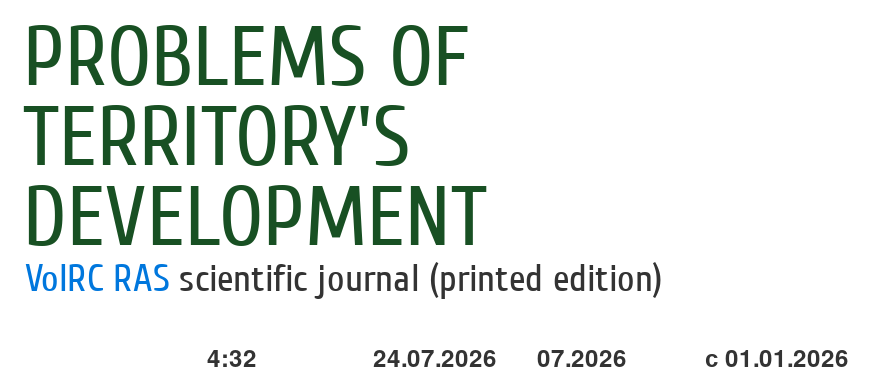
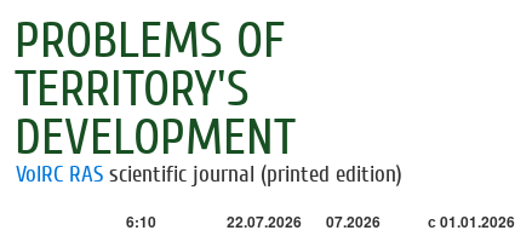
- 4:32
+ 6:10

- 24.07.2026 07.2026
+ 22.07.2026 07.2026
